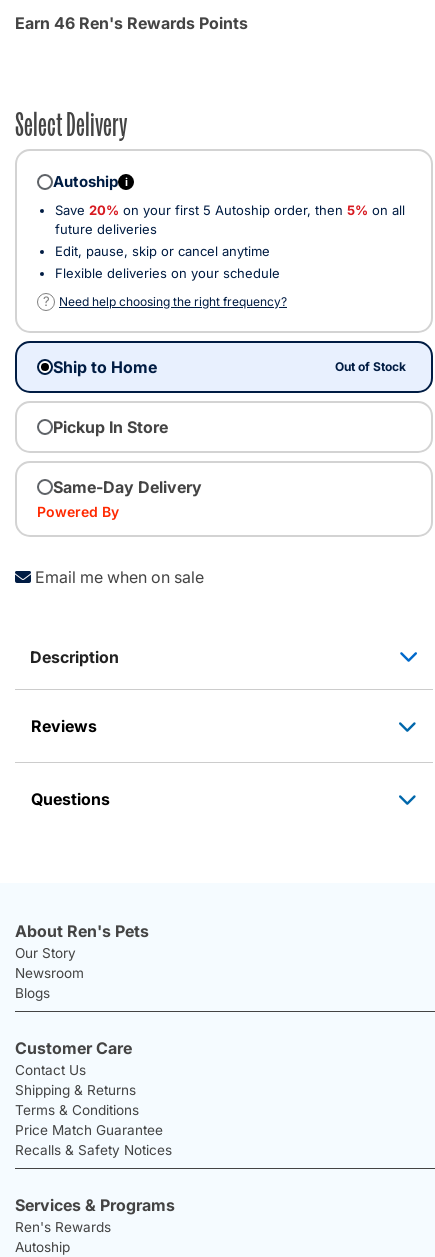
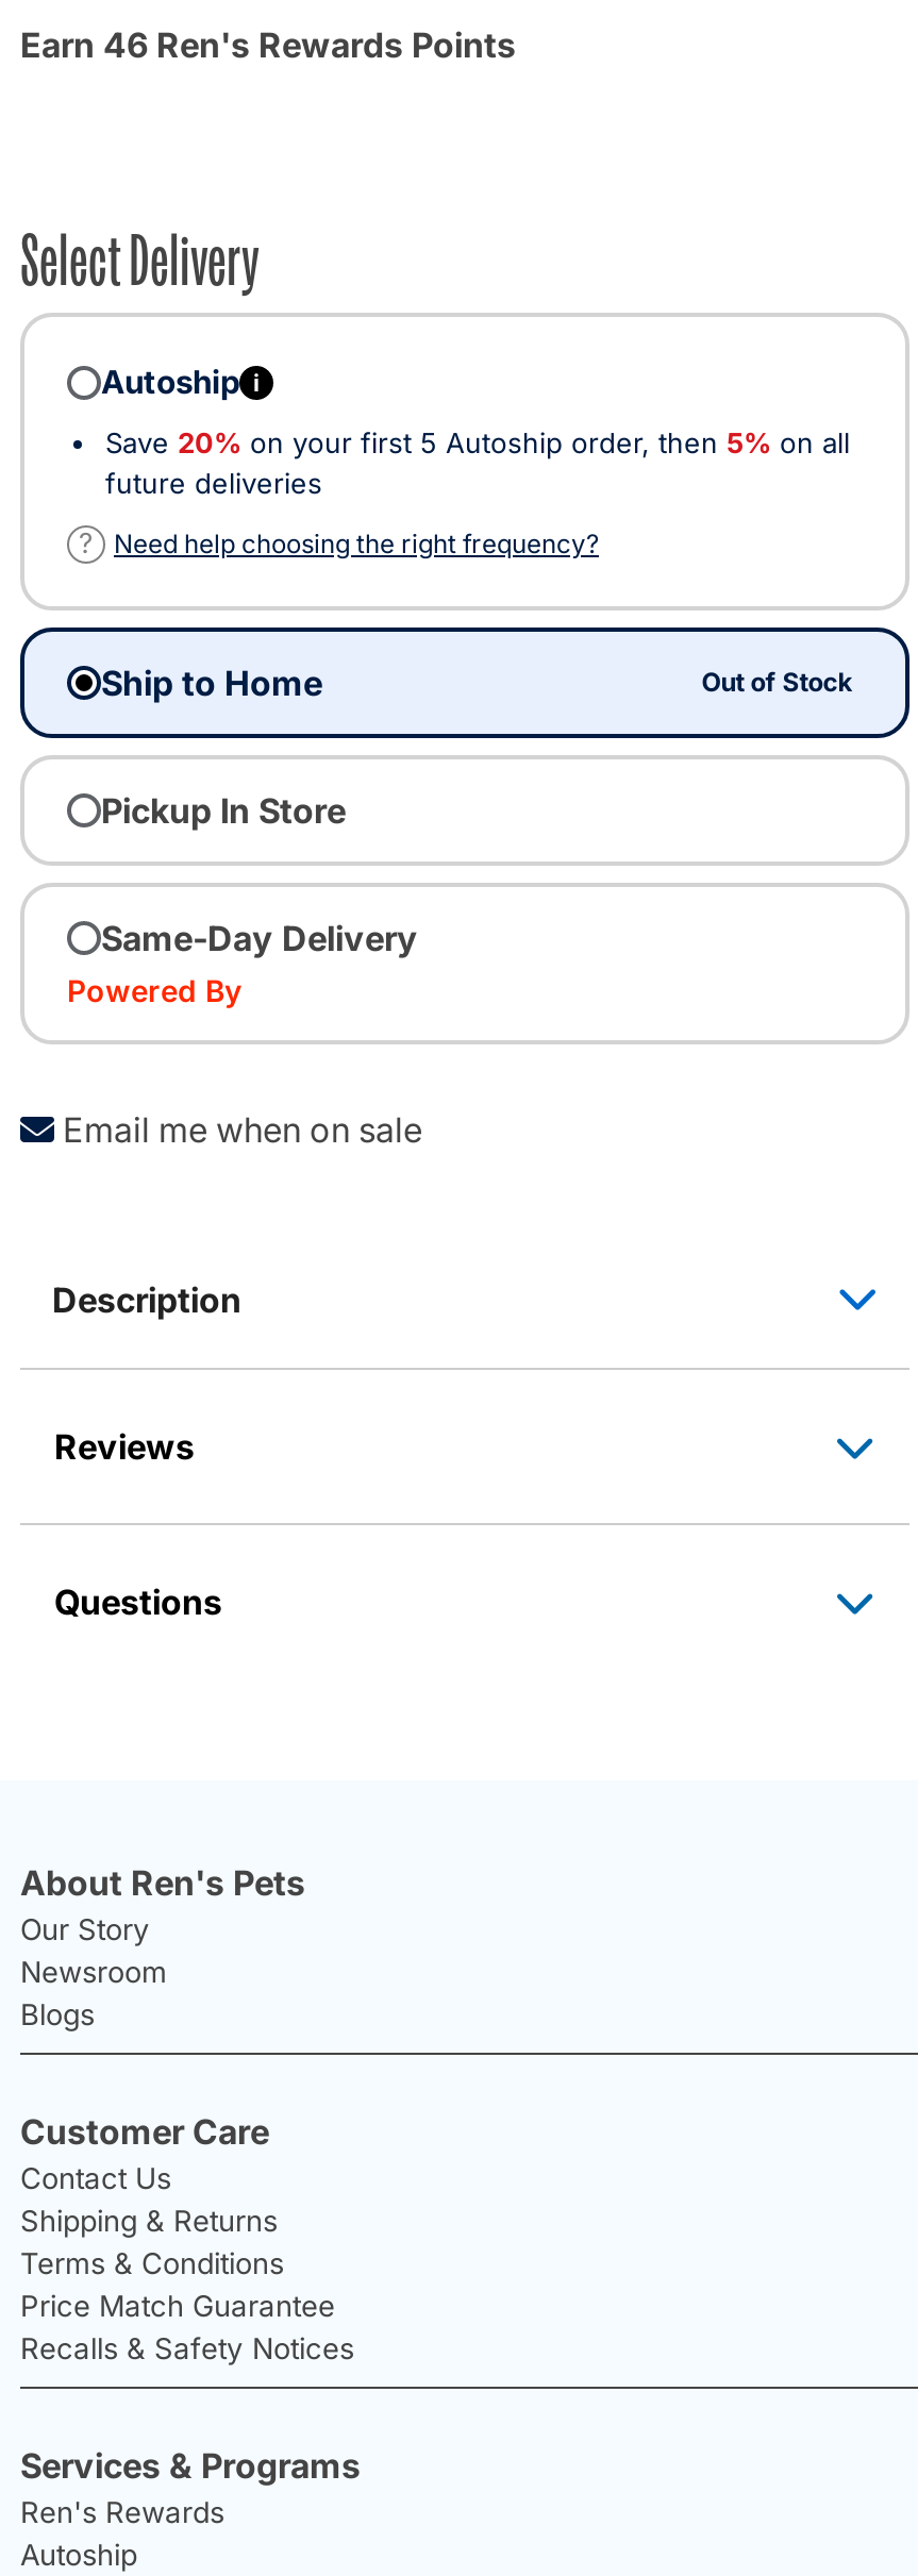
- Edit, pause, skip or cancel anytime
- Flexible deliveries on your schedule
